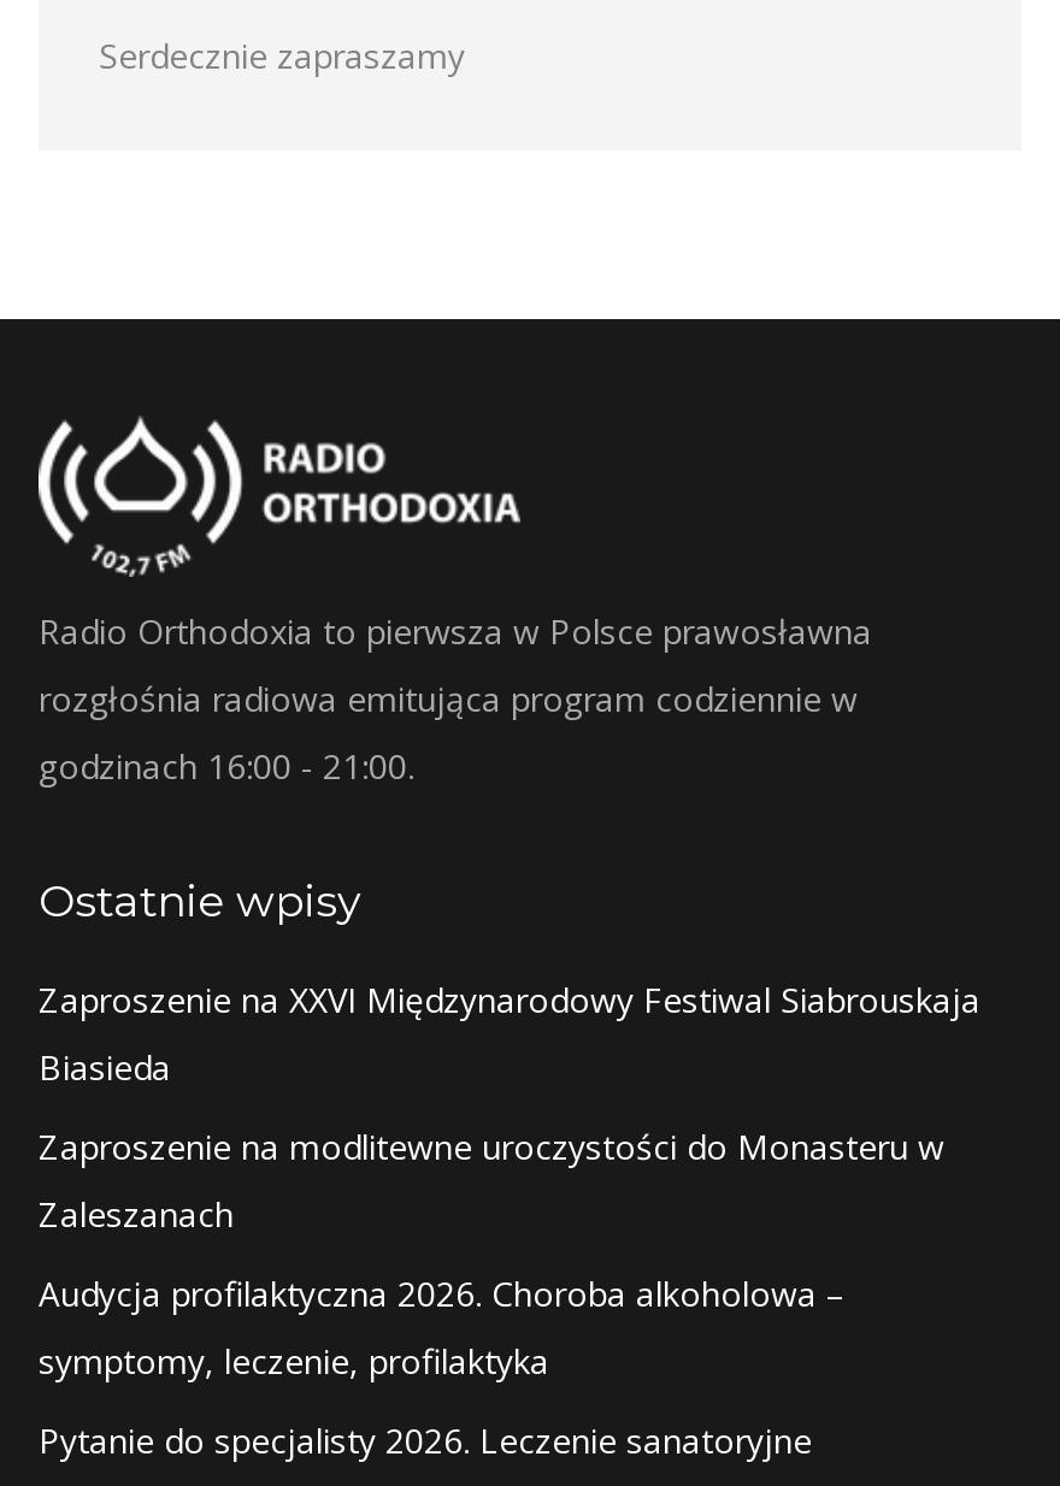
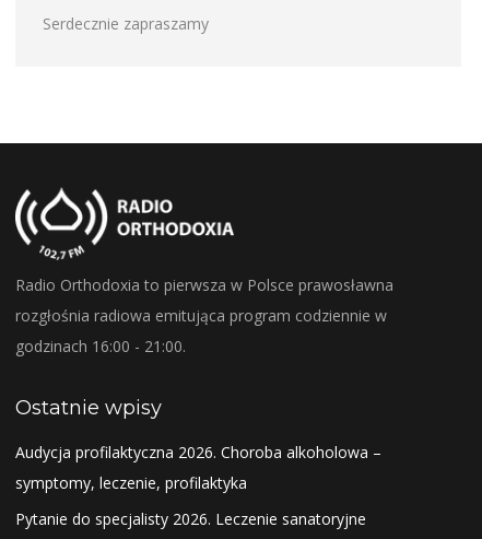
- Zaproszenie na XXVI Międzynarodowy Festiwal Siabrouskaja
- Biasieda
- Zaproszenie na modlitewne uroczystości do Monasteru w
- Zaleszanach
